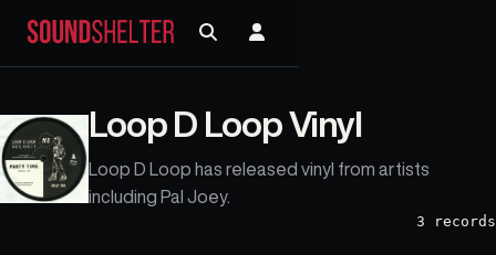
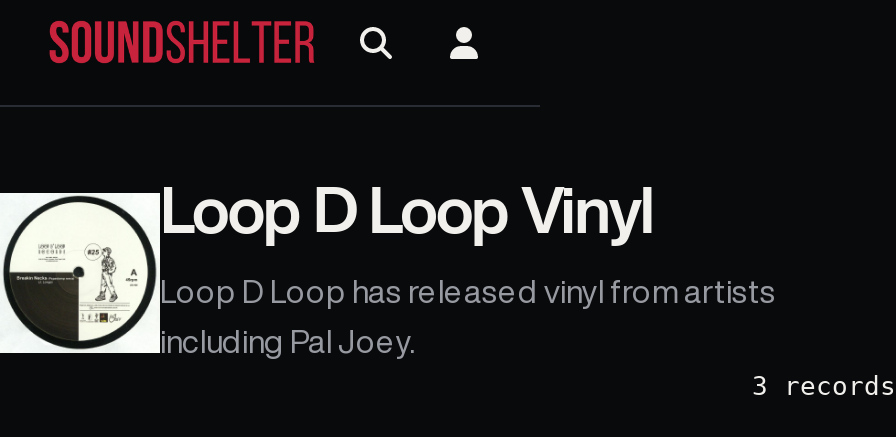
- [image]
+ [image]
